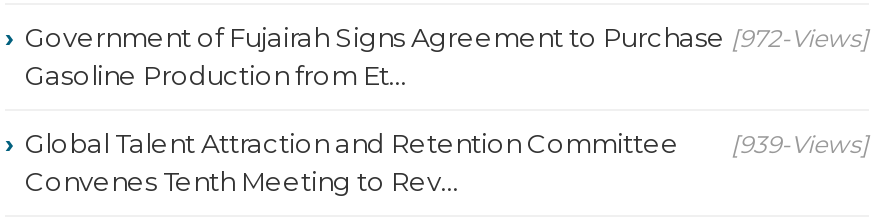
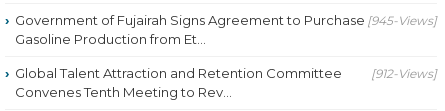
- Government of Fujairah Signs Agreement to Purchase [972-Views]
+ Government of Fujairah Signs Agreement to Purchase [945-Views]

- Global Talent Attraction and Retention Committee [939-Views]
+ Global Talent Attraction and Retention Committee [912-Views]
